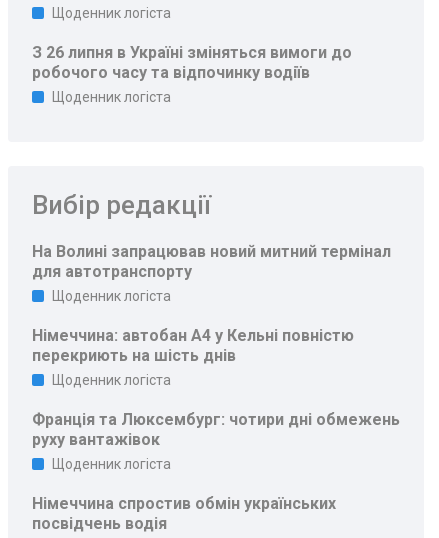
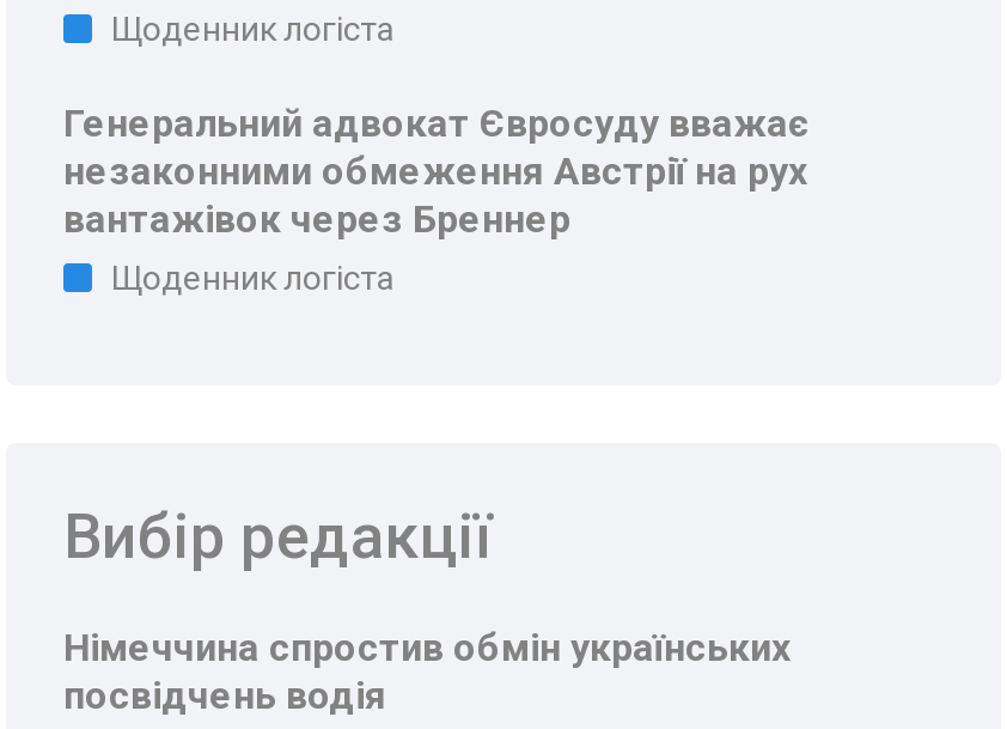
- З 26 липня в Україні зміняться вимоги до
- робочого часу та відпочинку водіїв
+ Генеральний адвокат Євросуду вважає
+ незаконними обмеження Австрії на рух
+ вантажівок через Бреннер

moved down: Щоденник логіста | Вибір редакції

- На Волині запрацював новий митний термінал
- для автотранспорту
- Щоденник логіста
- Німеччина: автобан A4 у Кельні повністю
- перекриють на шість днів
- Щоденник логіста
- Франція та Люксембург: чотири дні обмежень
- руху вантажівок
- Щоденник логіста
